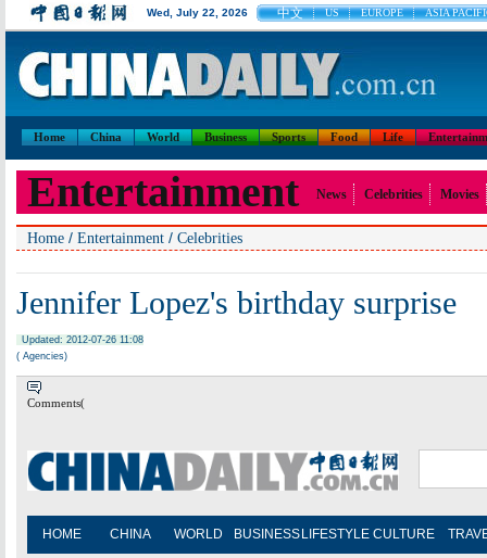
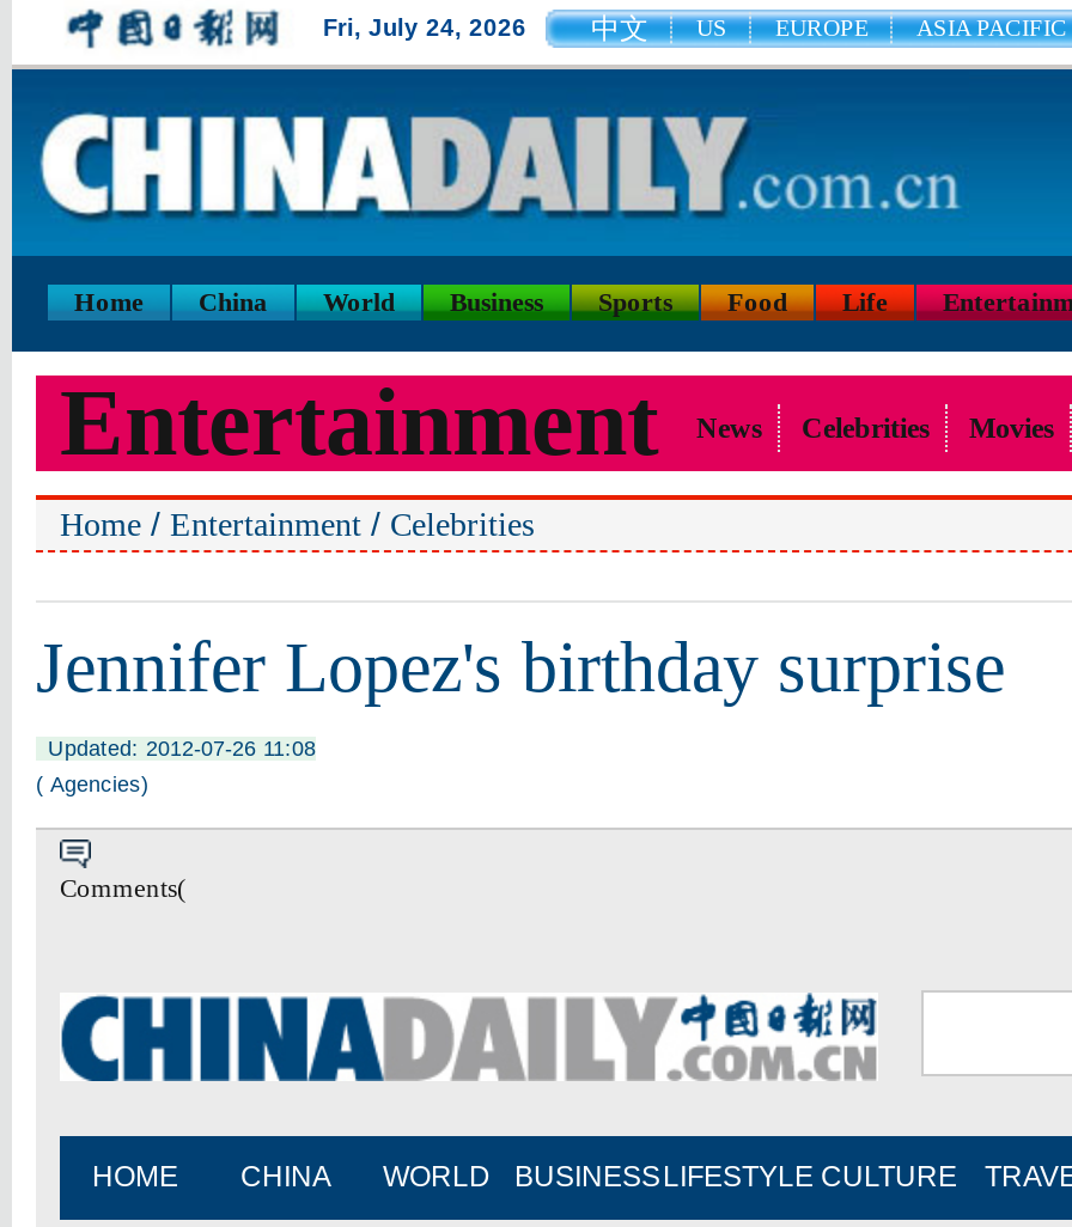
- Wed, July 22, 2026
+ Fri, July 24, 2026
